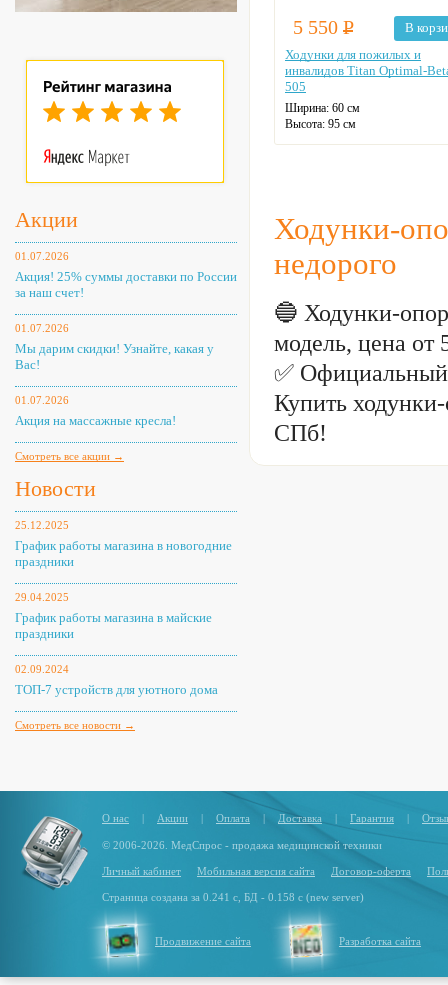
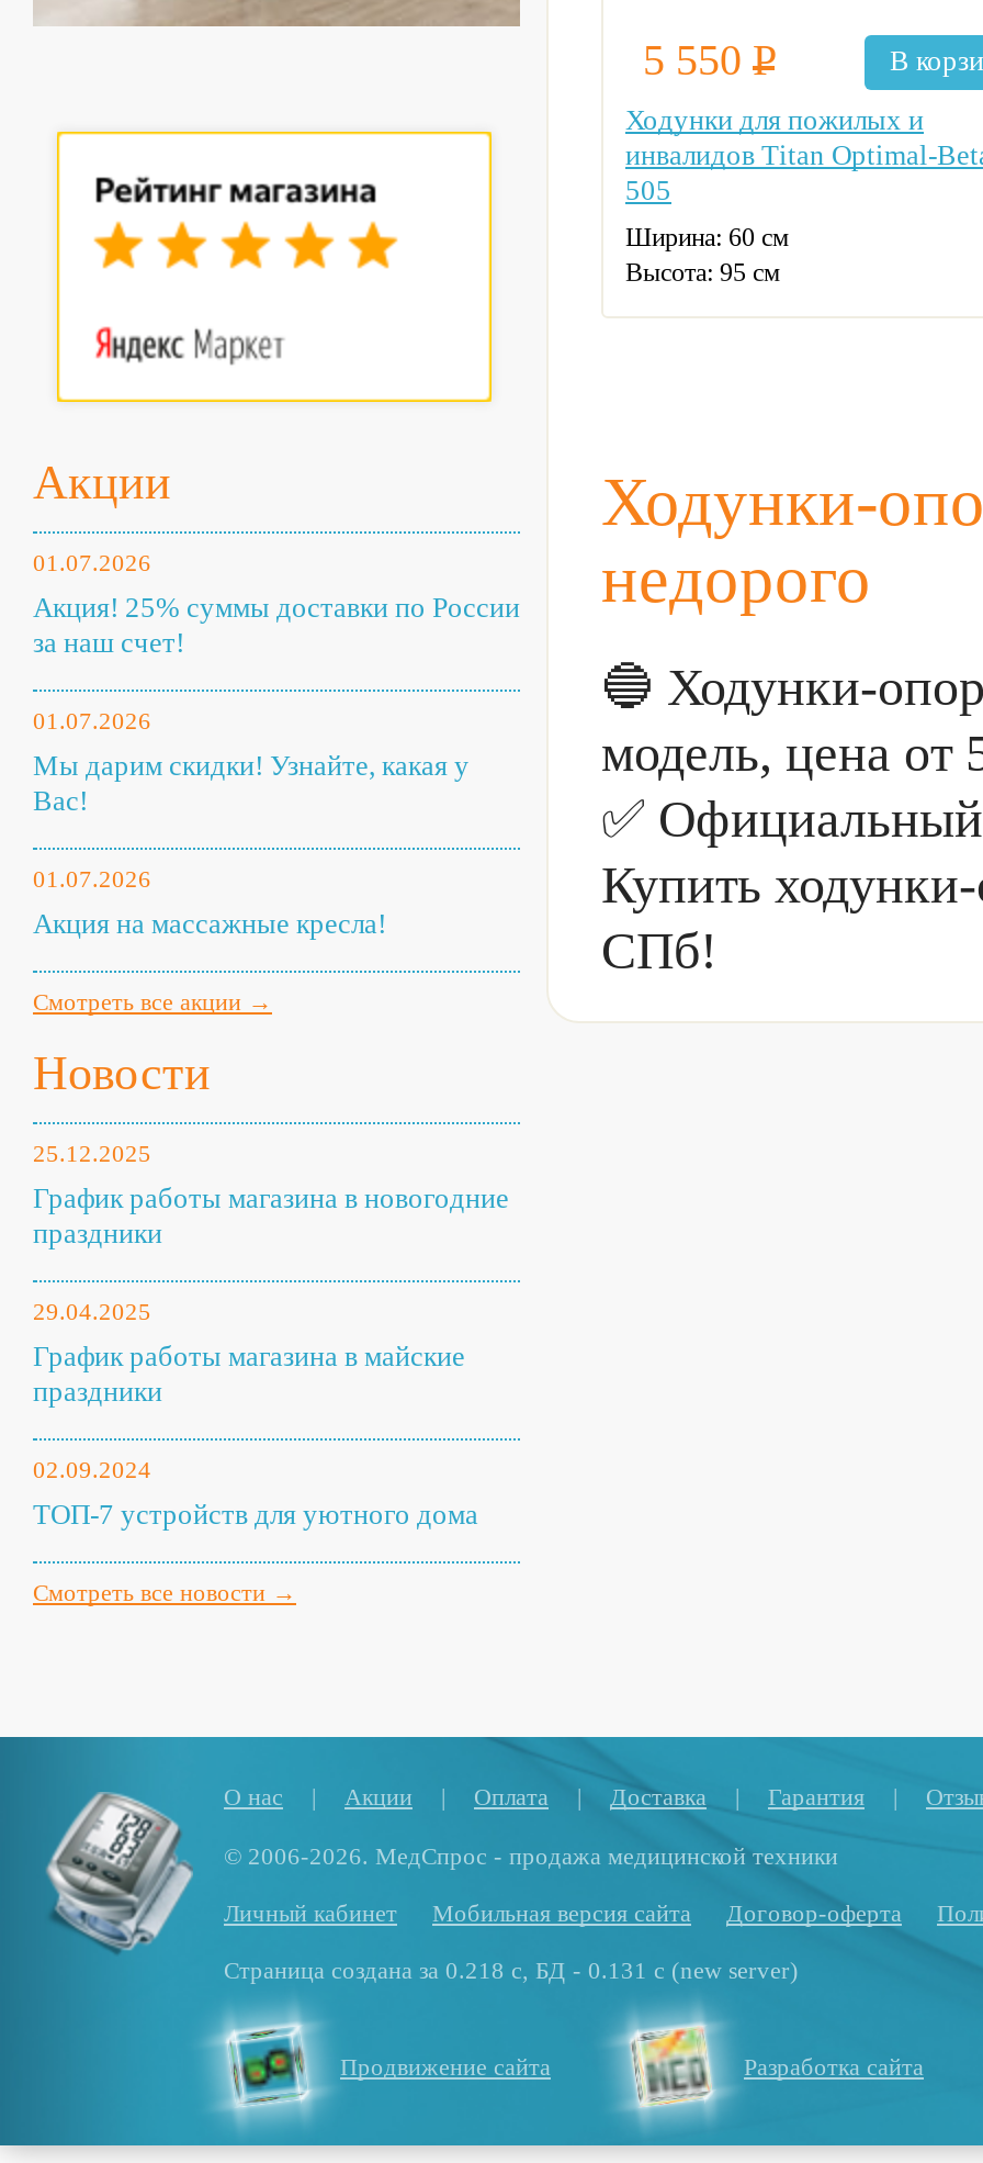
- Страница создана за 0.241 с, БД - 0.158 с (new server)
+ Страница создана за 0.218 с, БД - 0.131 с (new server)
